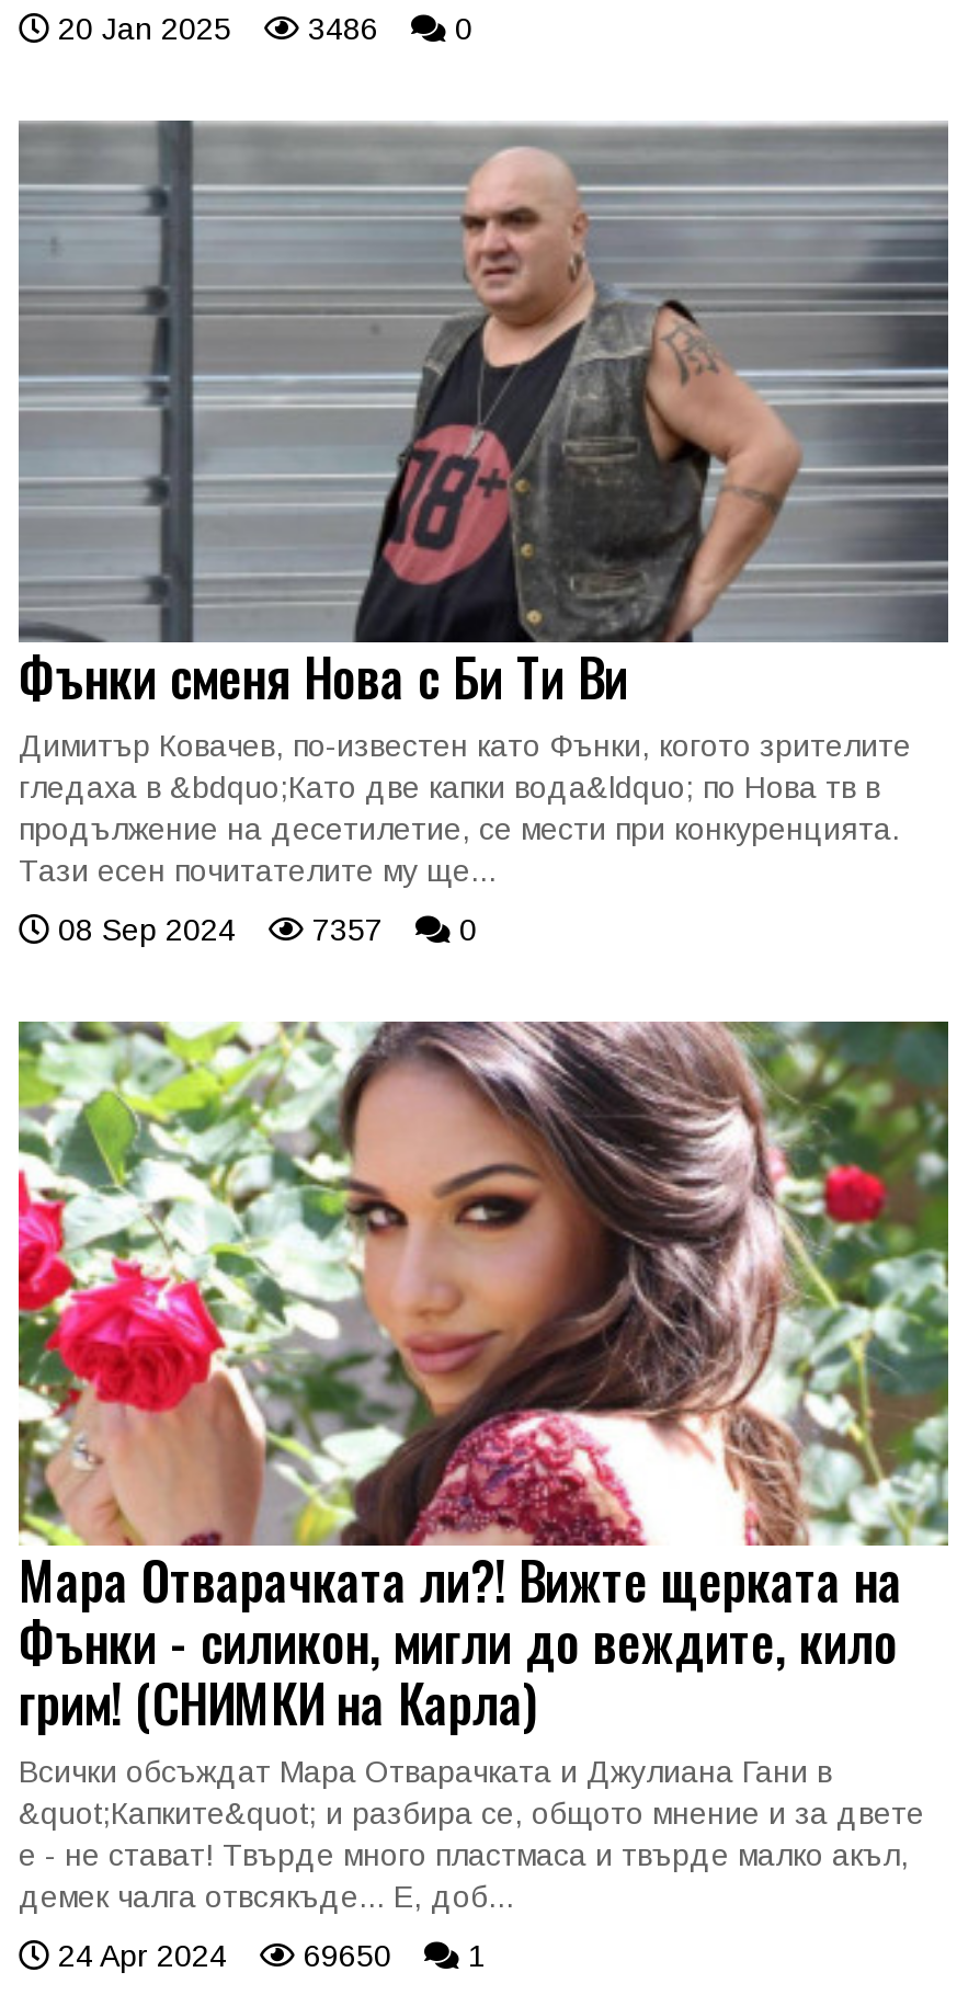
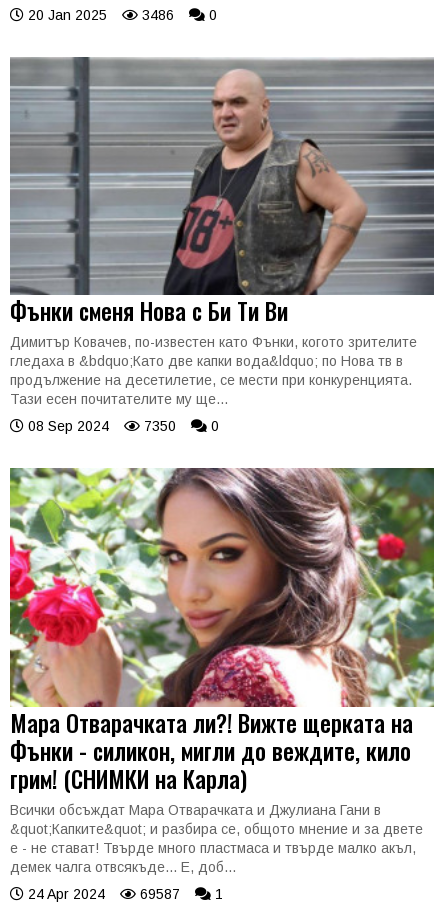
- 08 Sep 2024 7357 0
+ 08 Sep 2024 7350 0

- 24 Apr 2024 69650 1
+ 24 Apr 2024 69587 1
